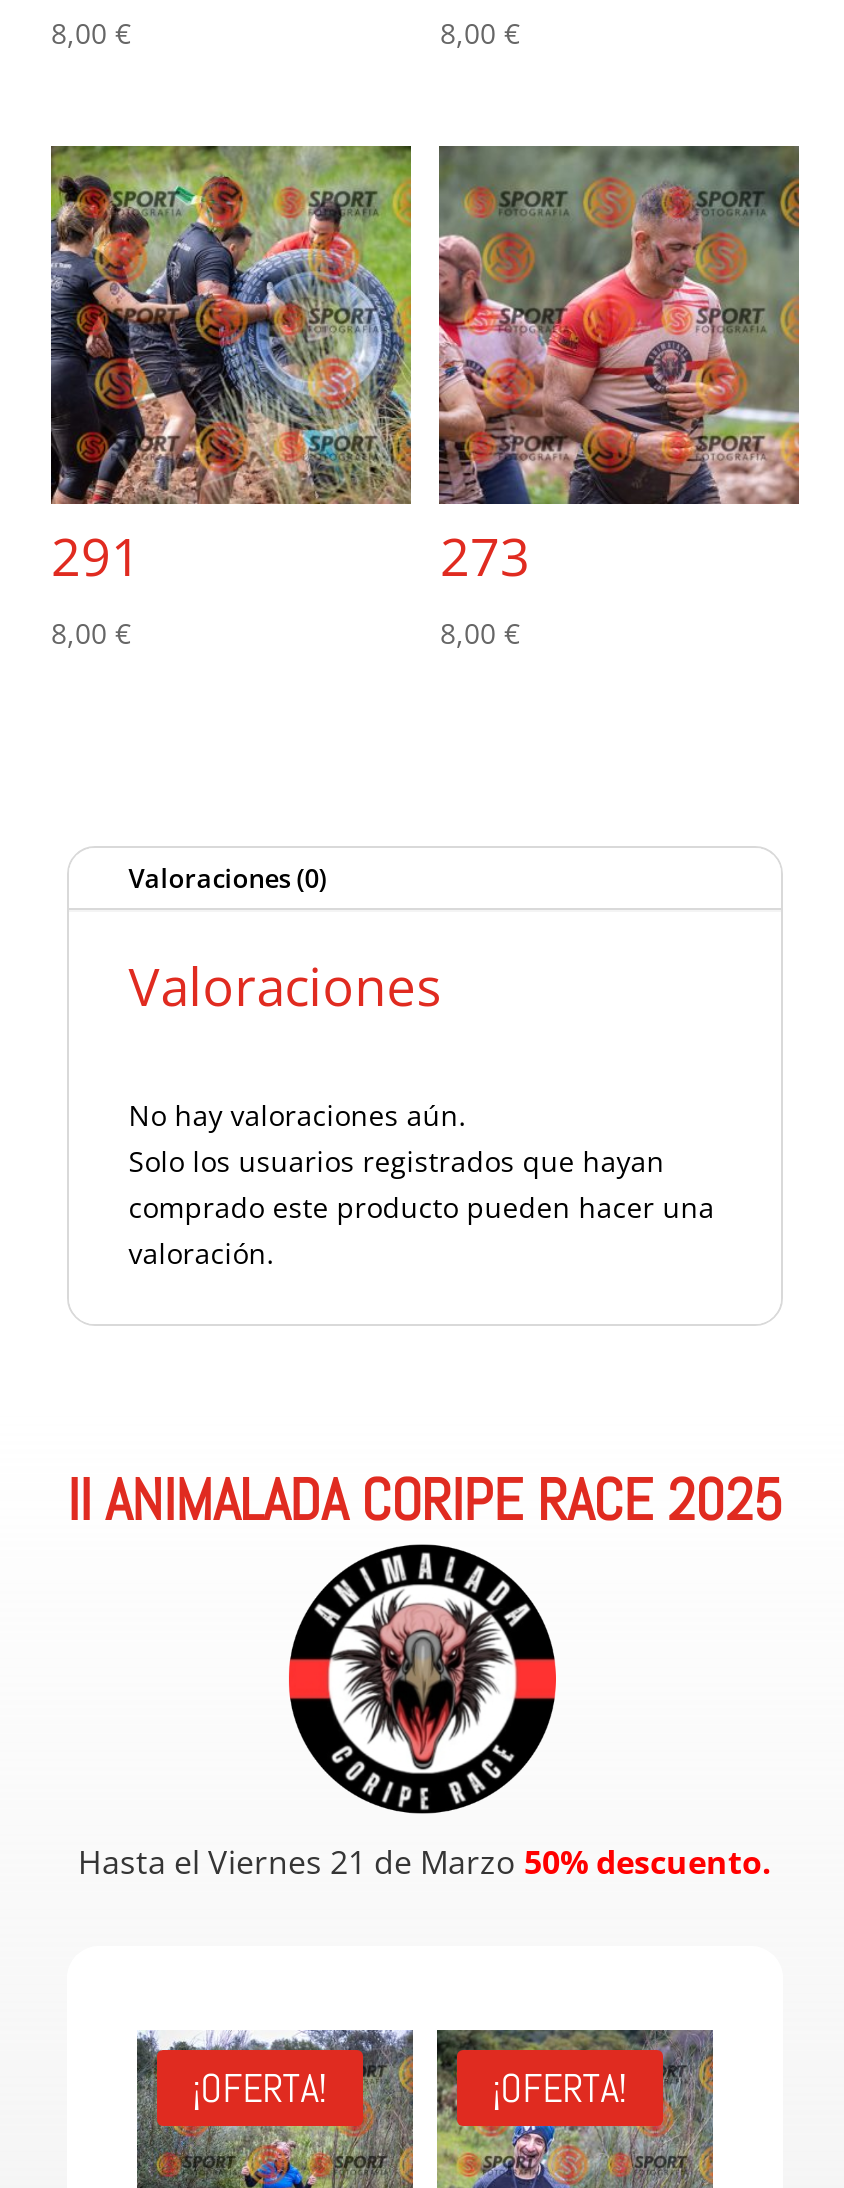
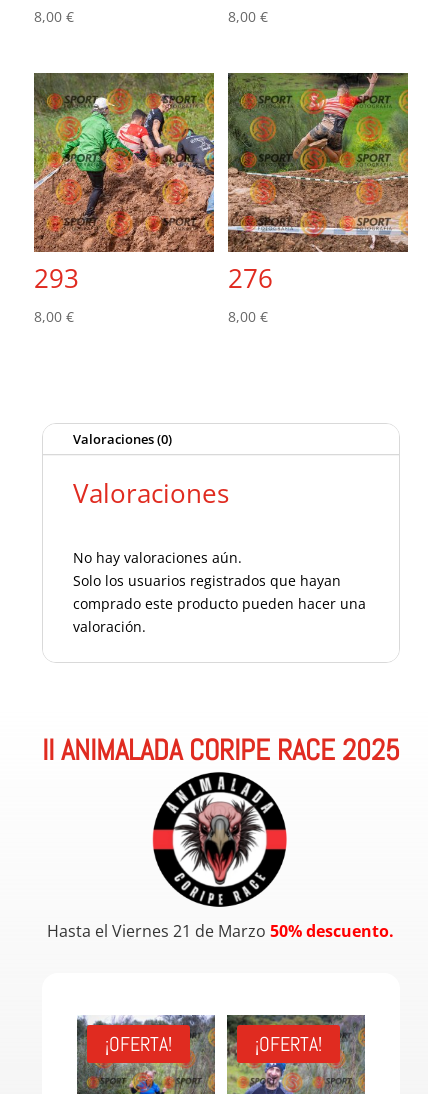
- [image]
- 291
+ [image]
+ 293

- [image]
- 273
+ [image]
+ 276
